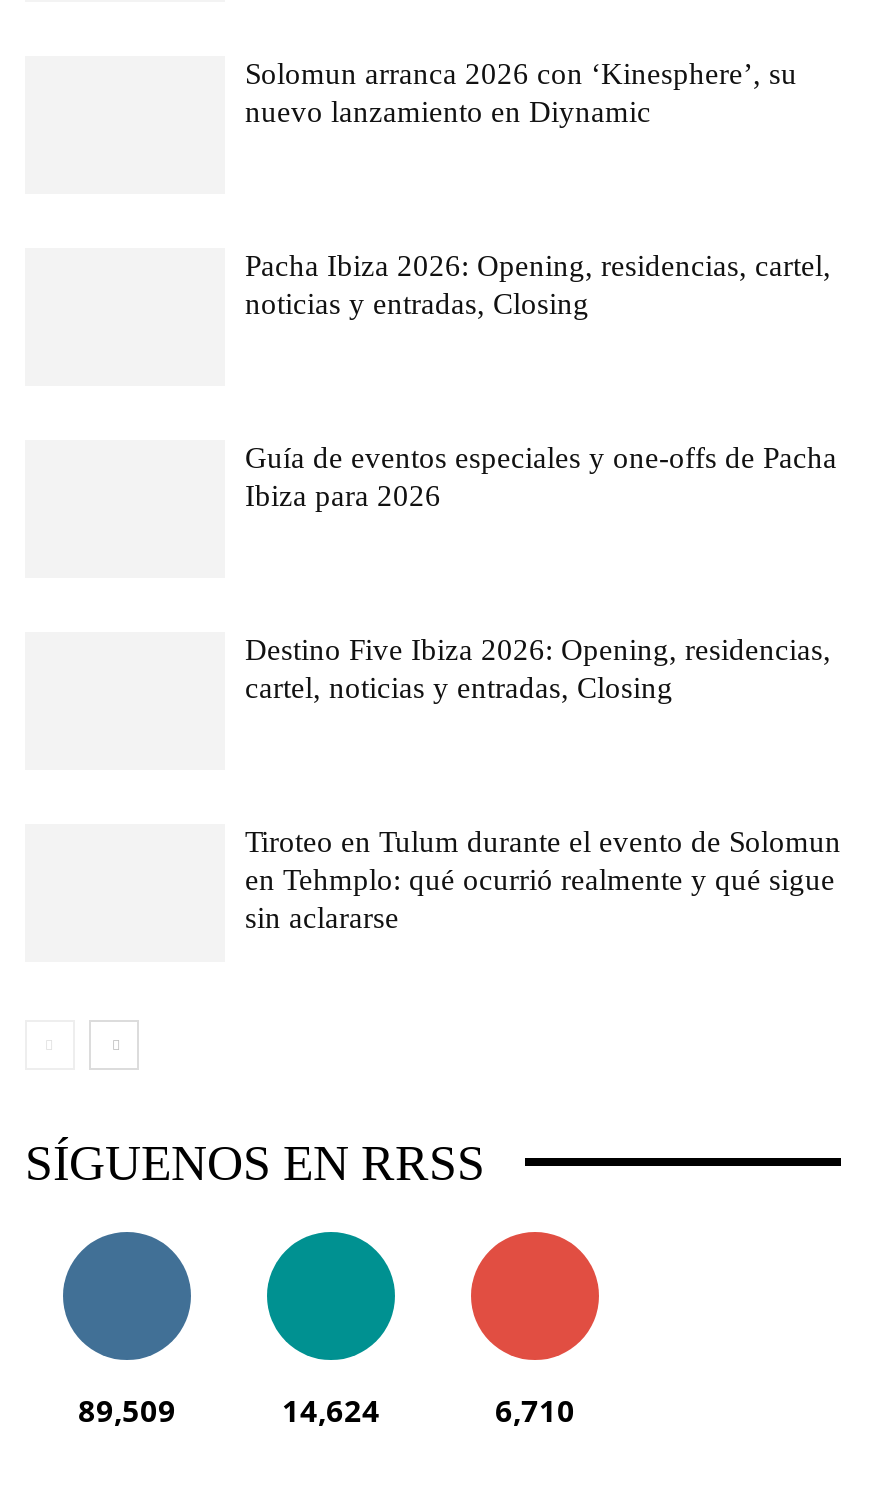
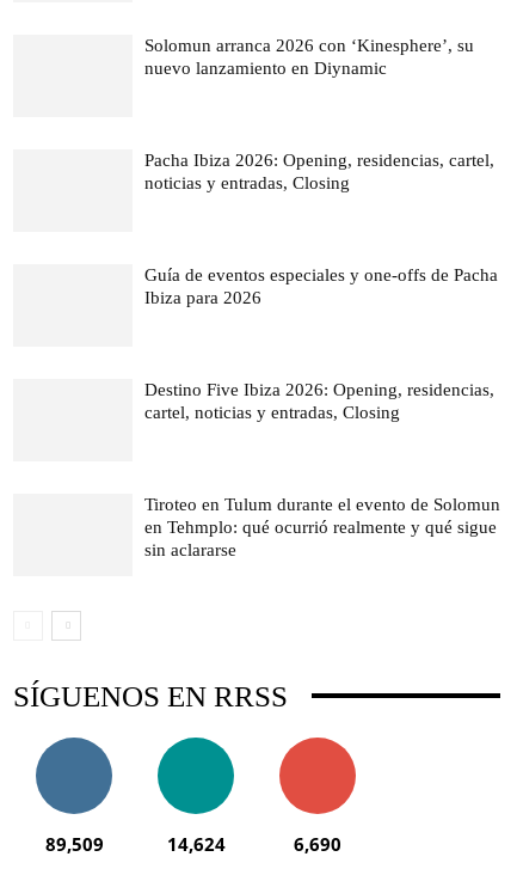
- 6,710
+ 6,690
